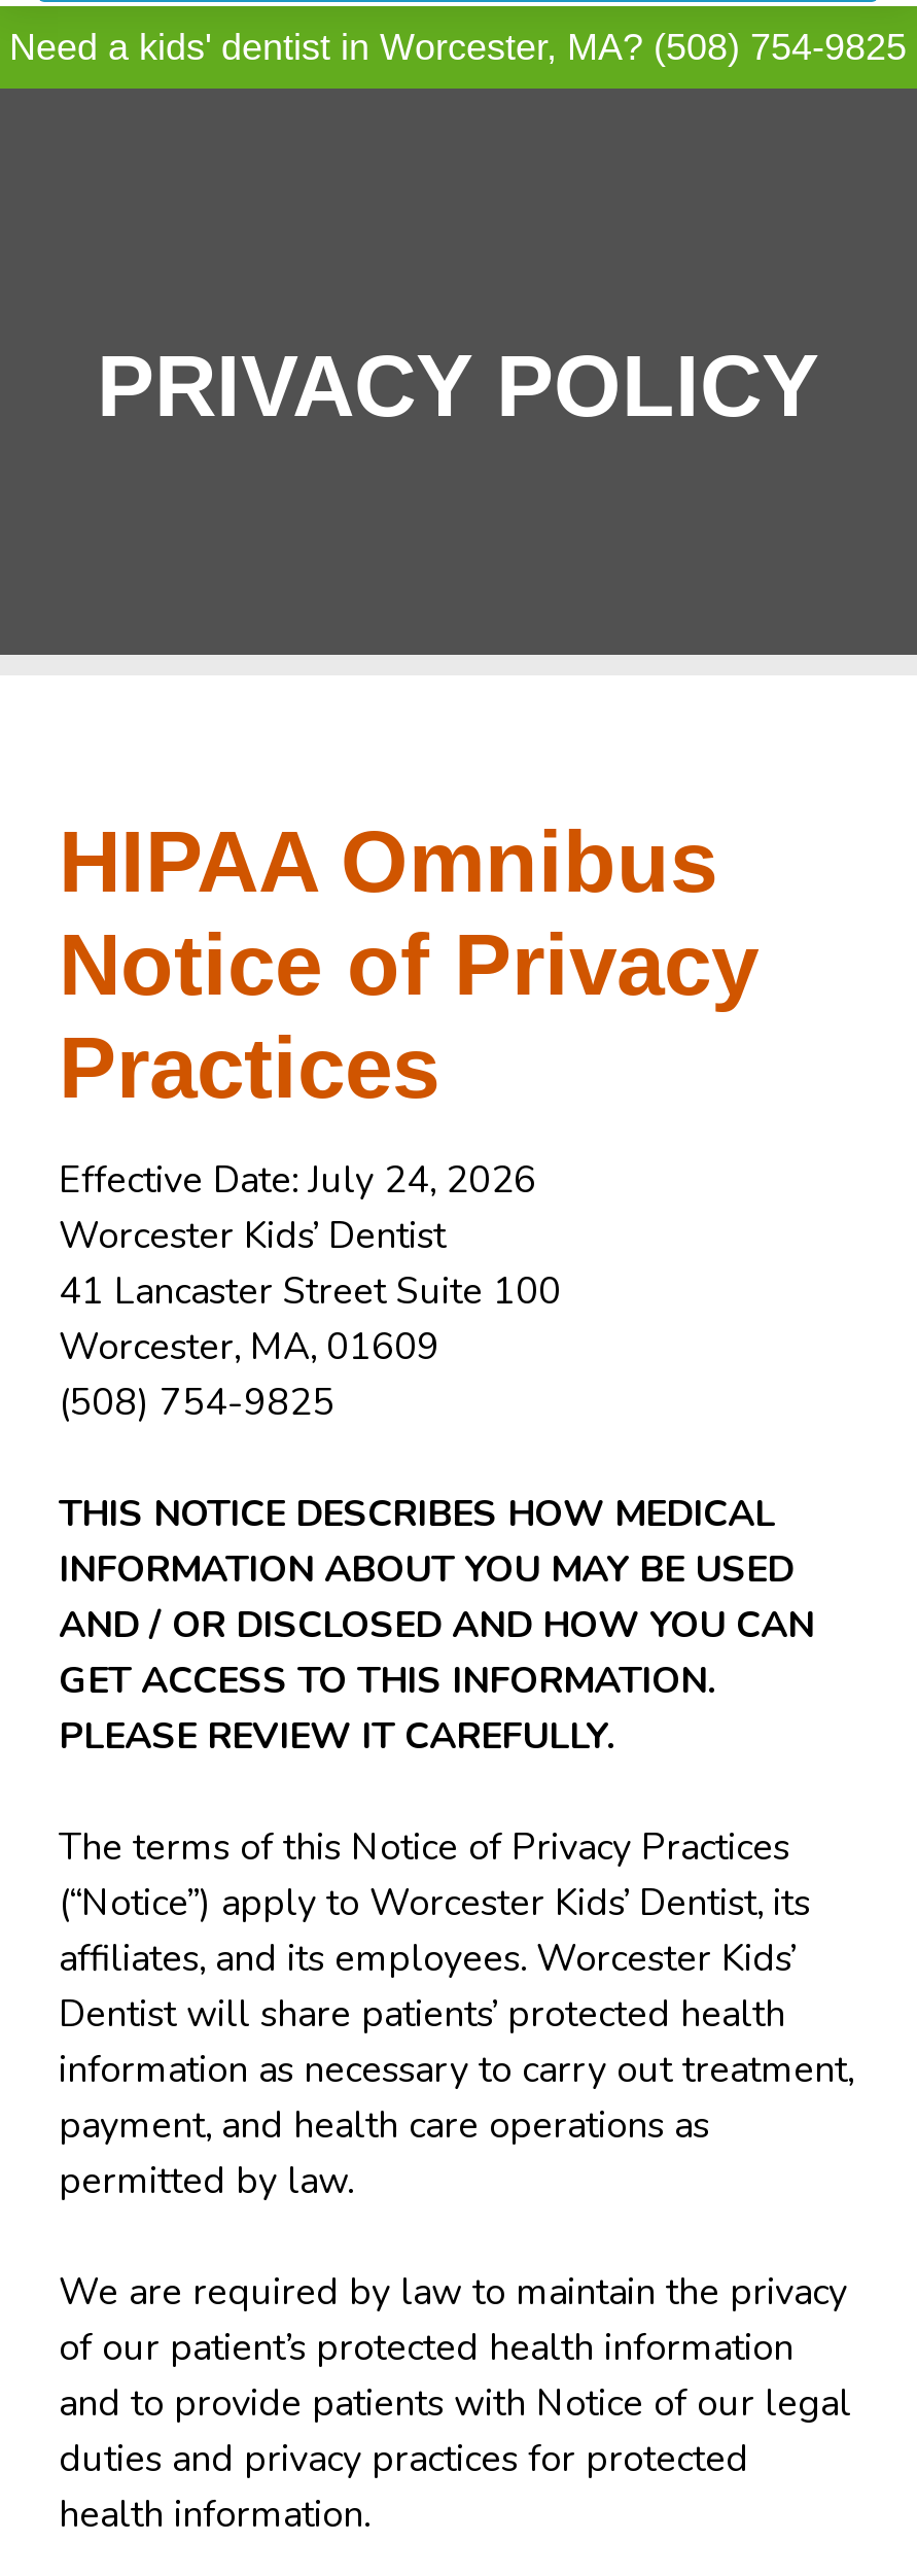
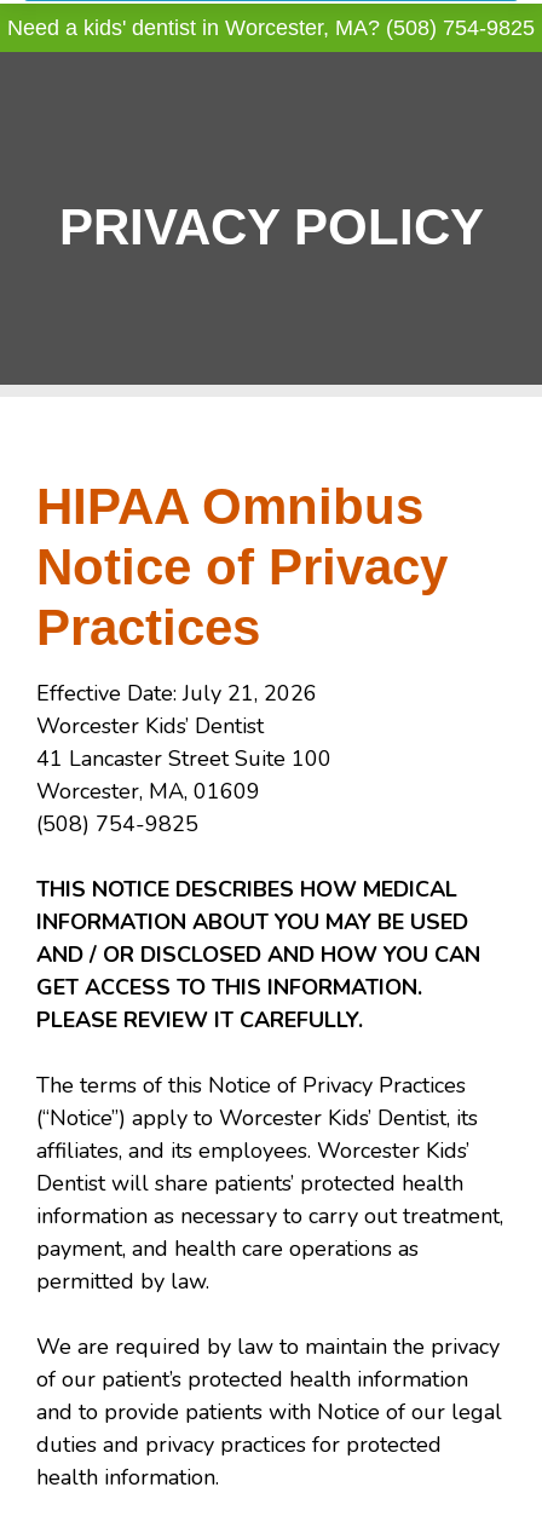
- Effective Date: July 24, 2026
+ Effective Date: July 21, 2026
